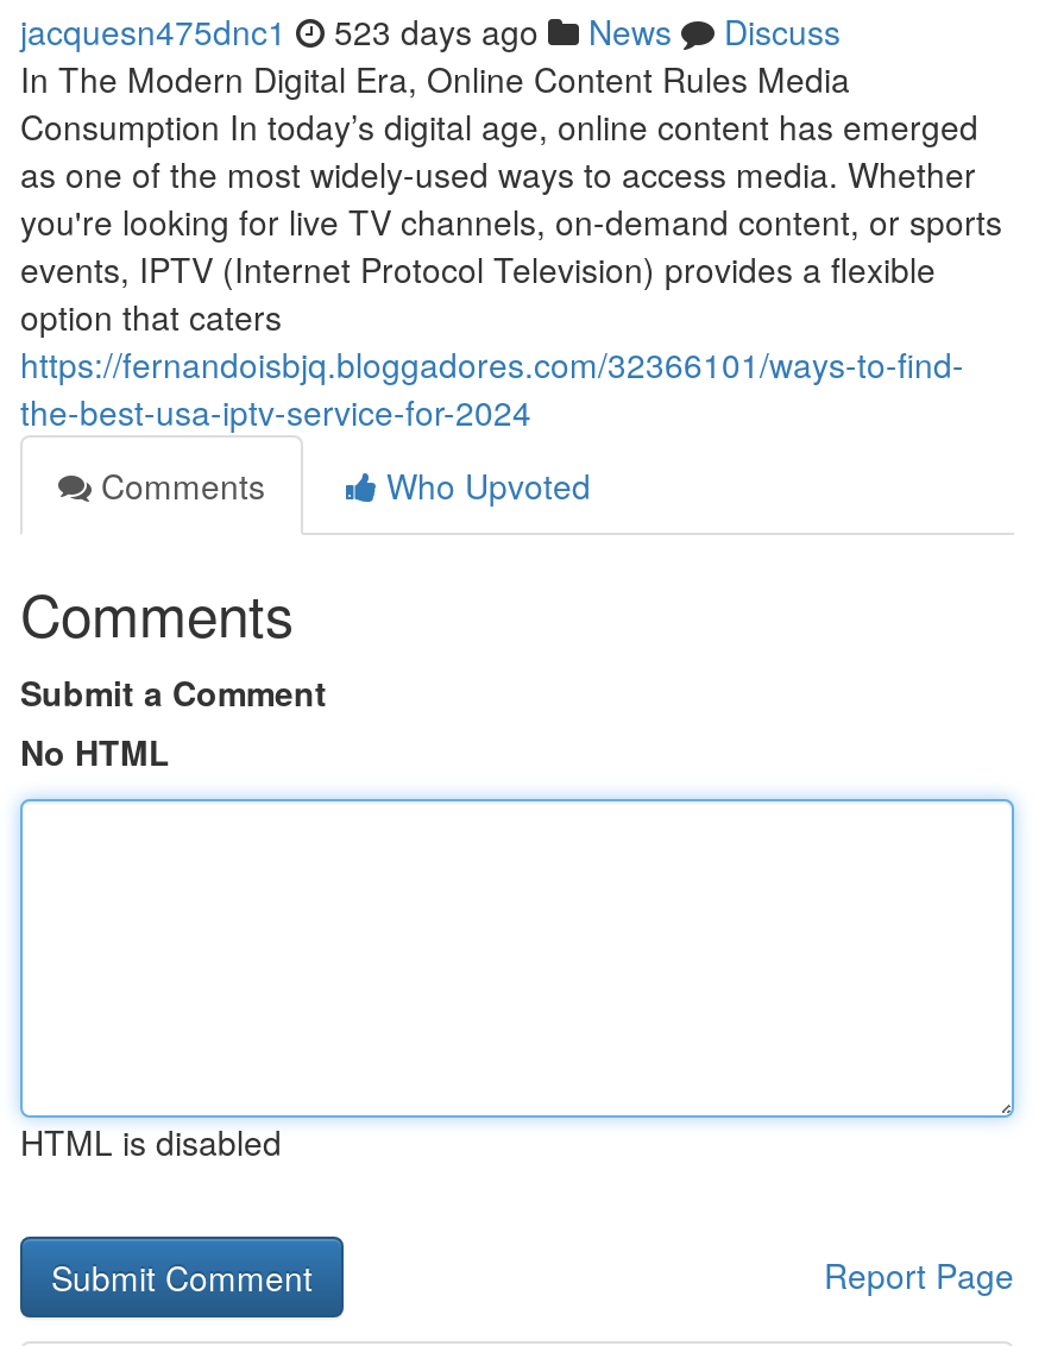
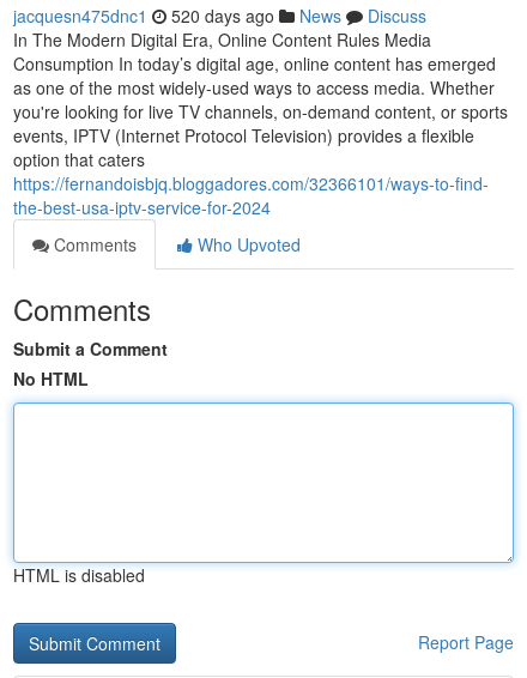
- jacquesn475dnc1 523 days ago News Discuss
+ jacquesn475dnc1 520 days ago News Discuss
